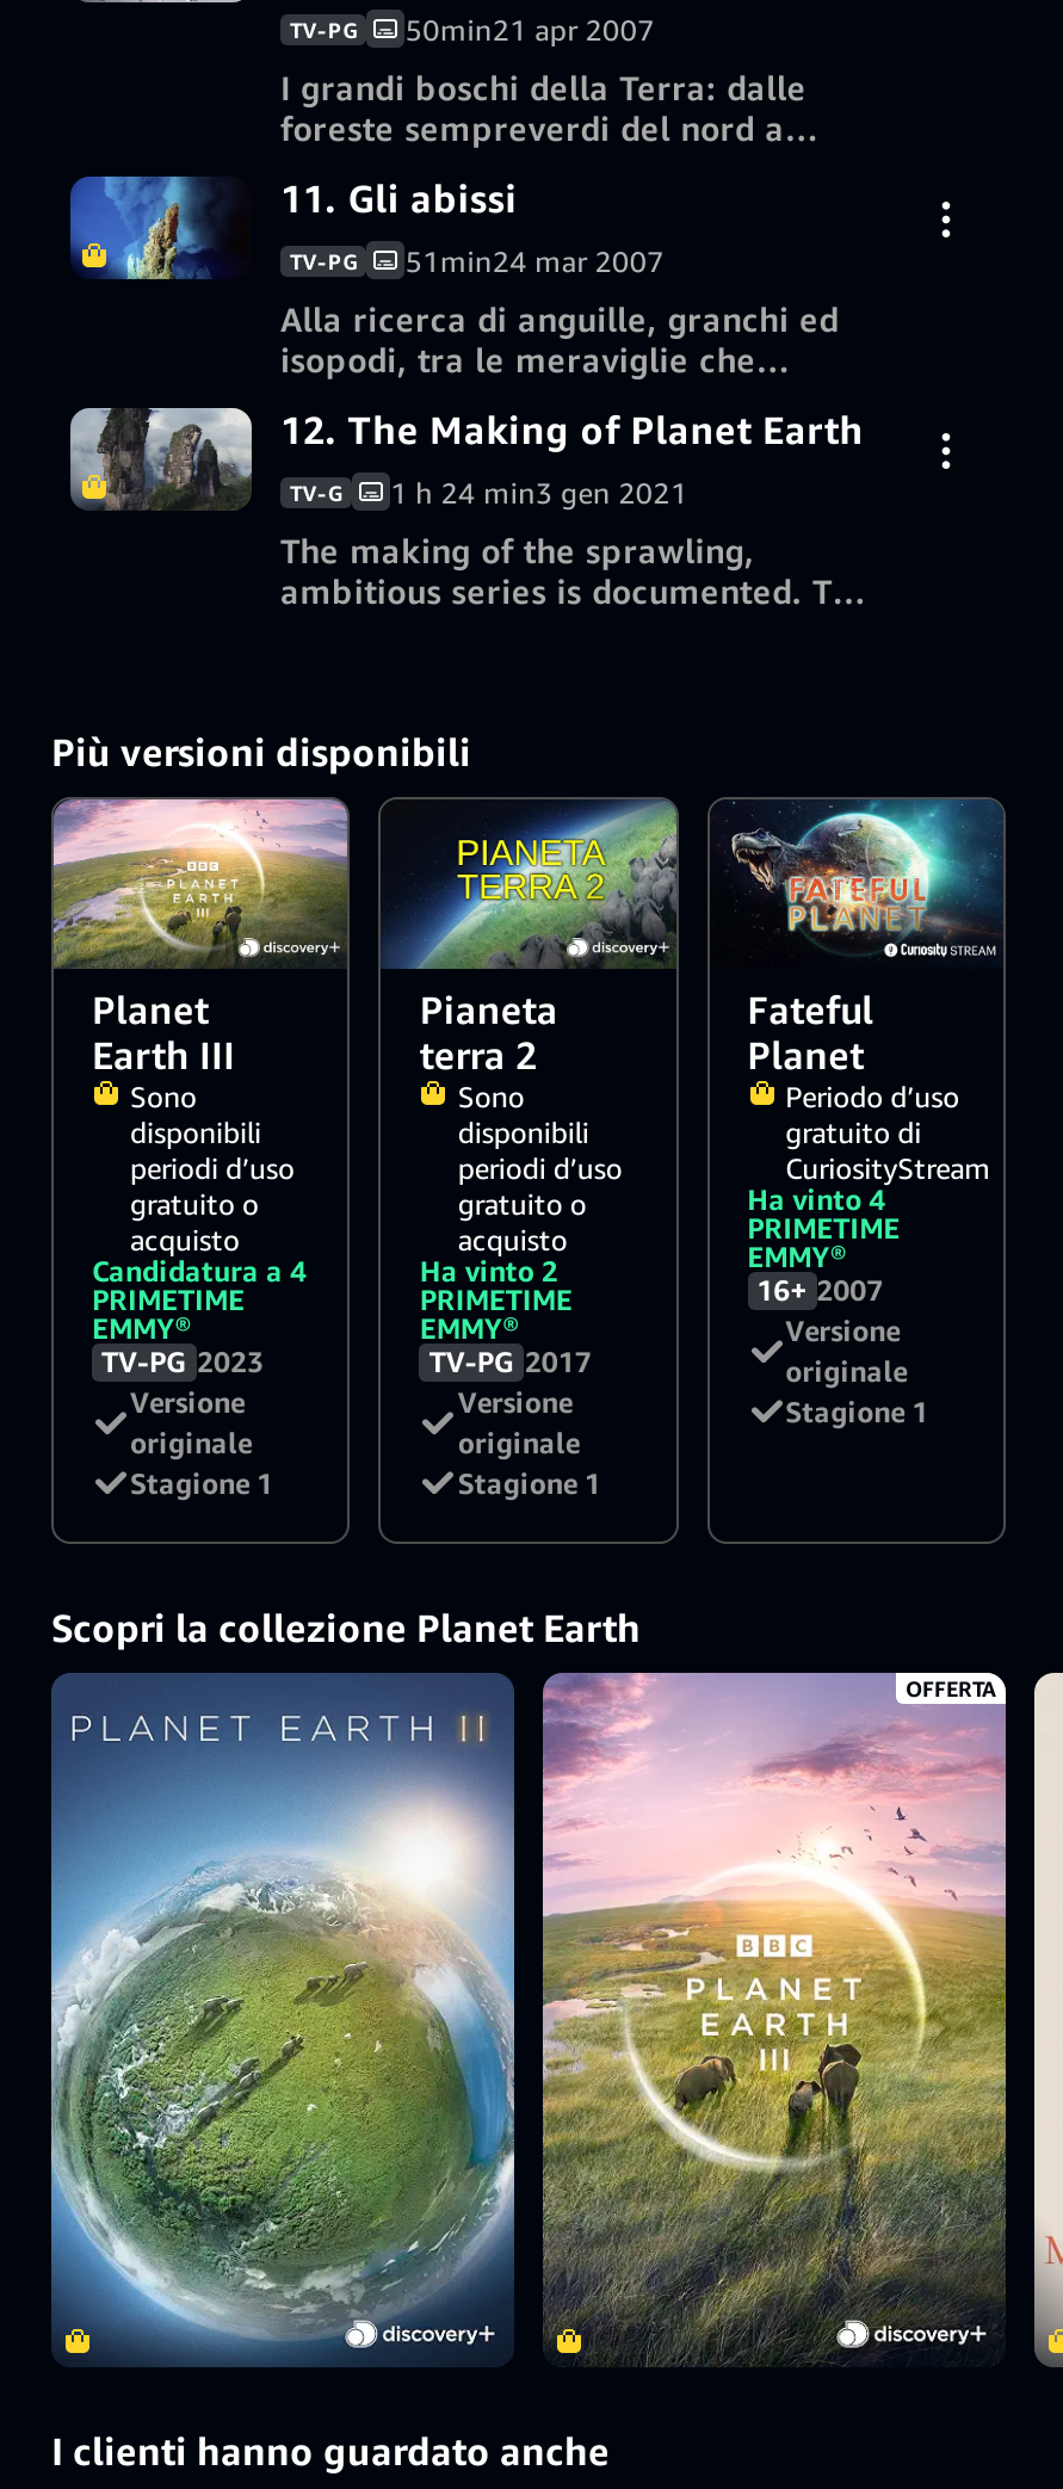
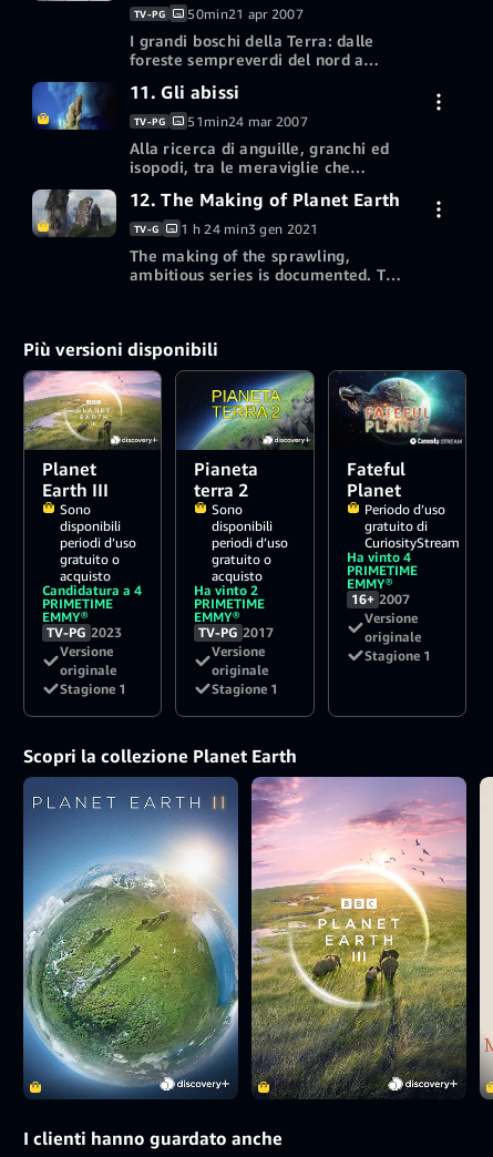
- OFFERTA
